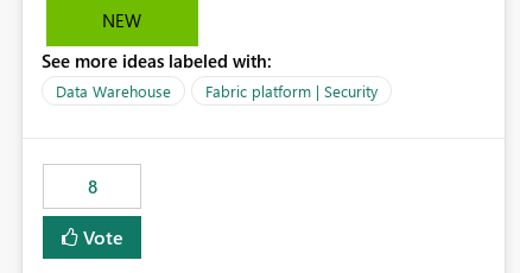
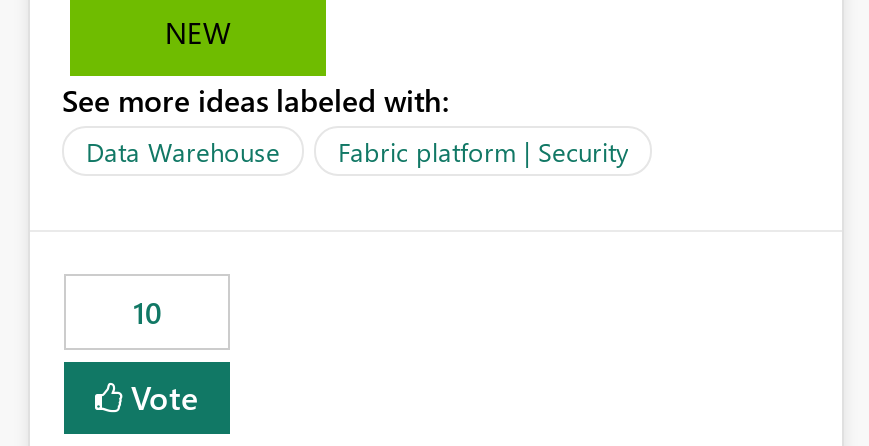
- 8
+ 10
